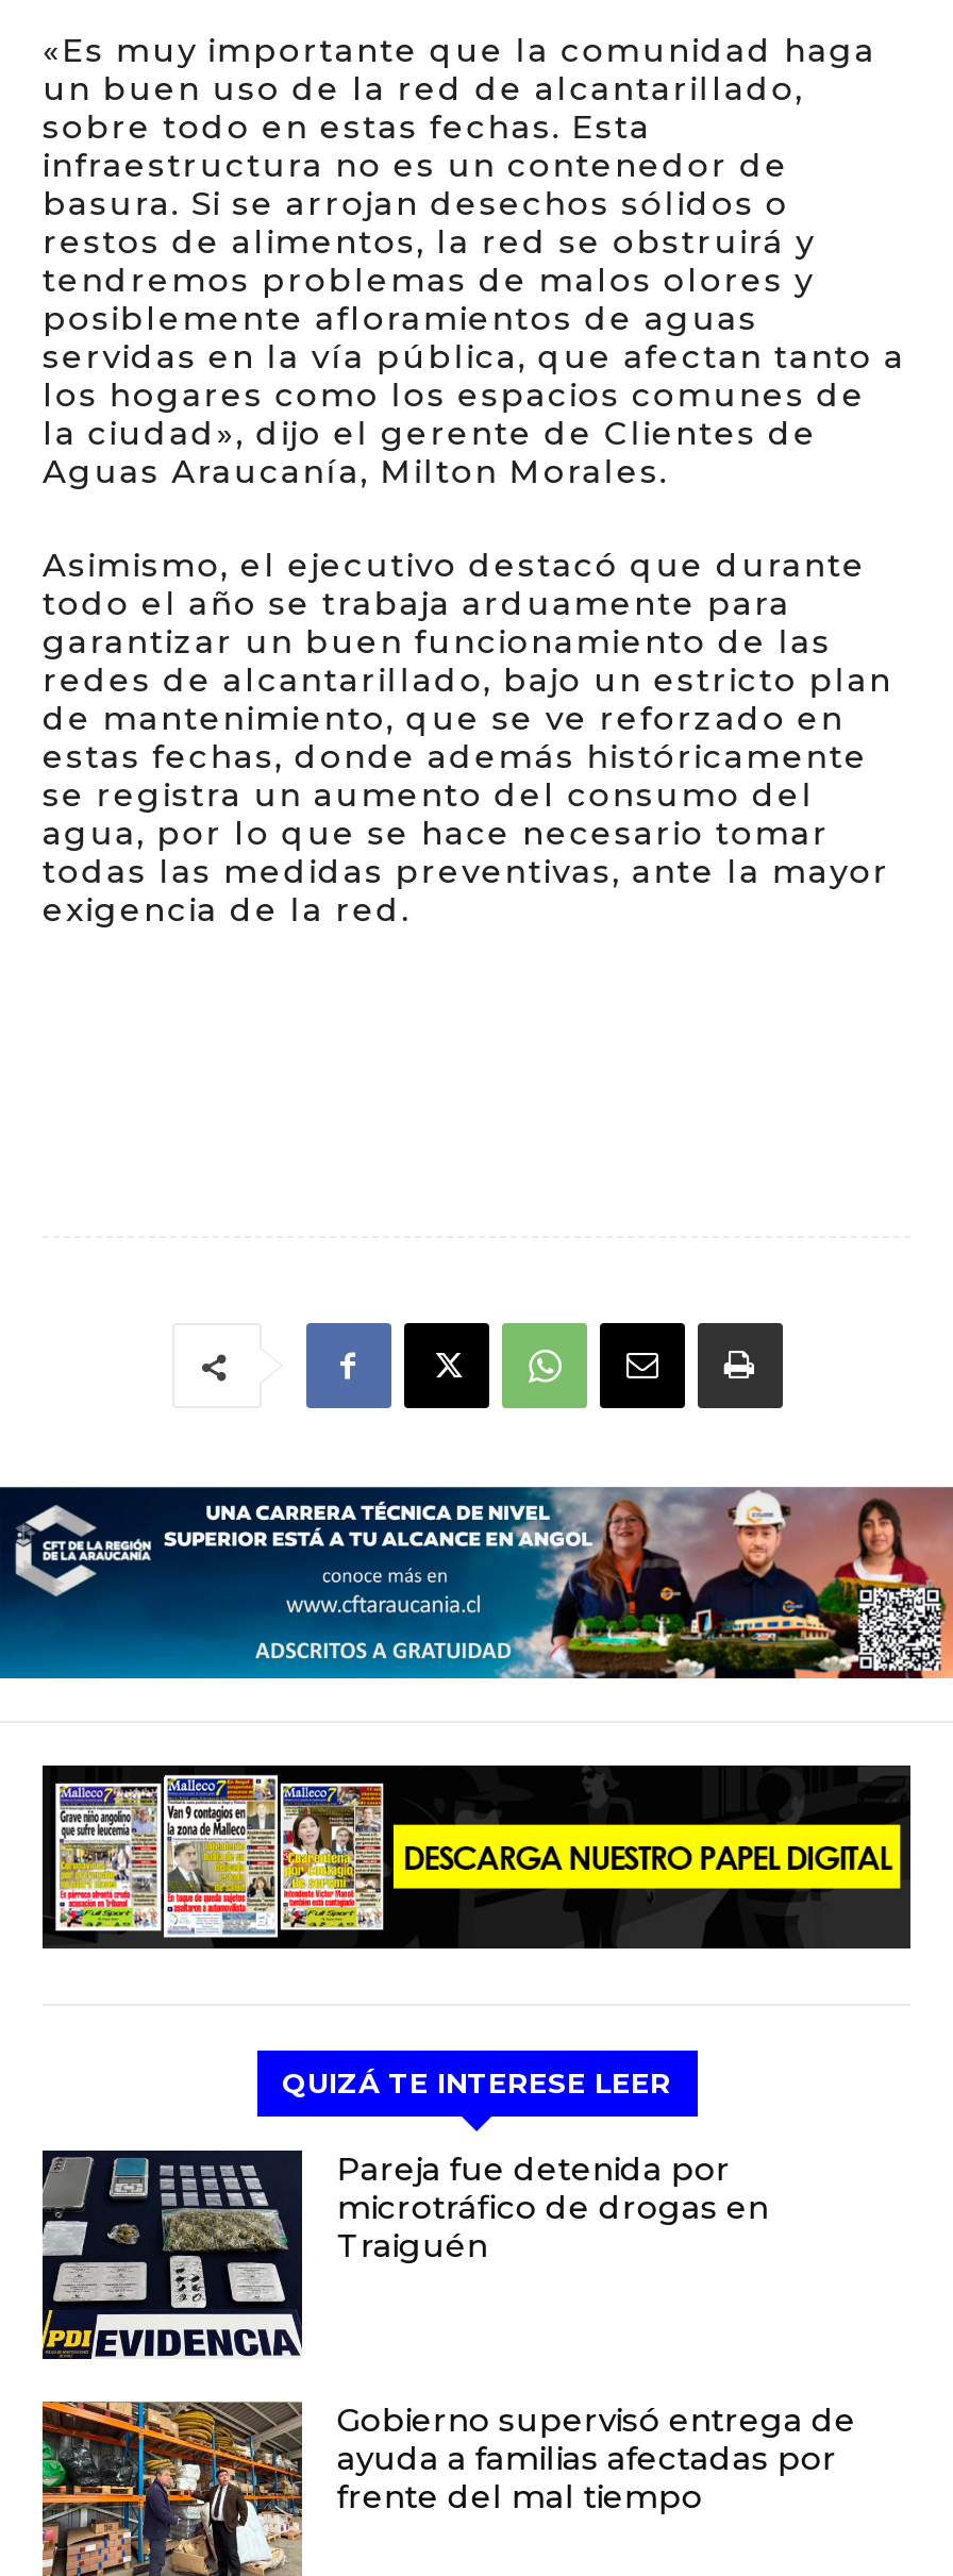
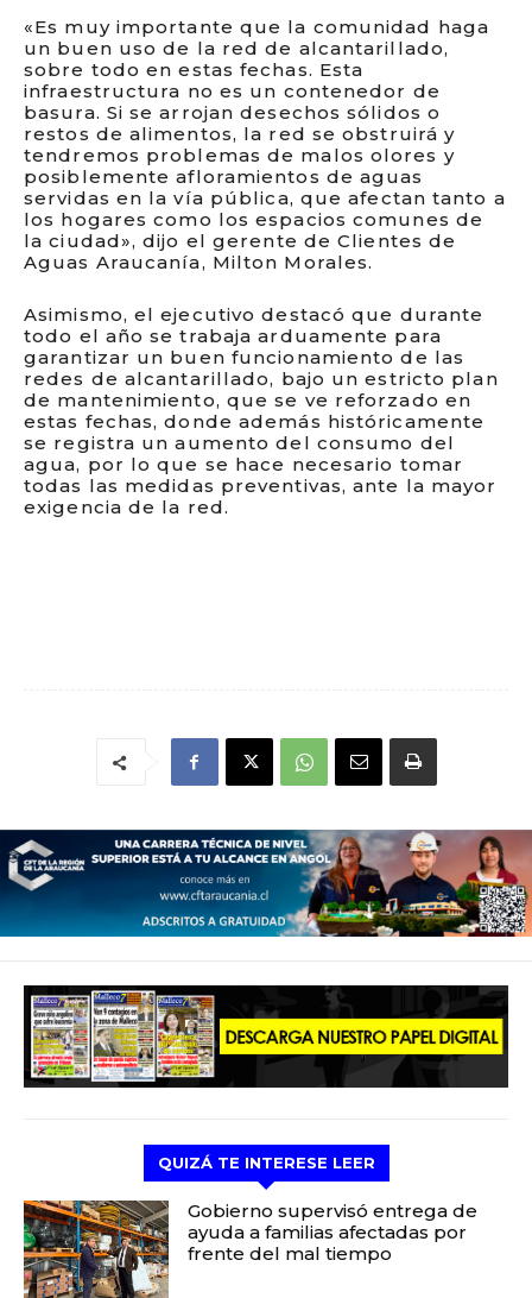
- [image]
- Pareja fue detenida por
- microtráfico de drogas en
- Traiguén
